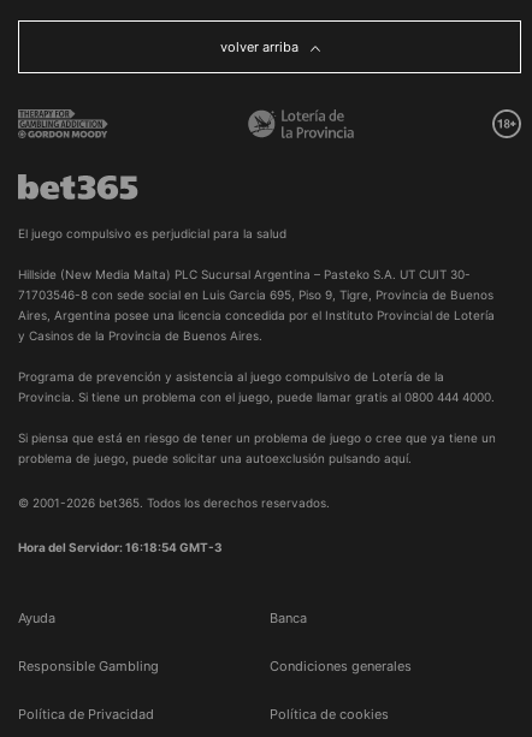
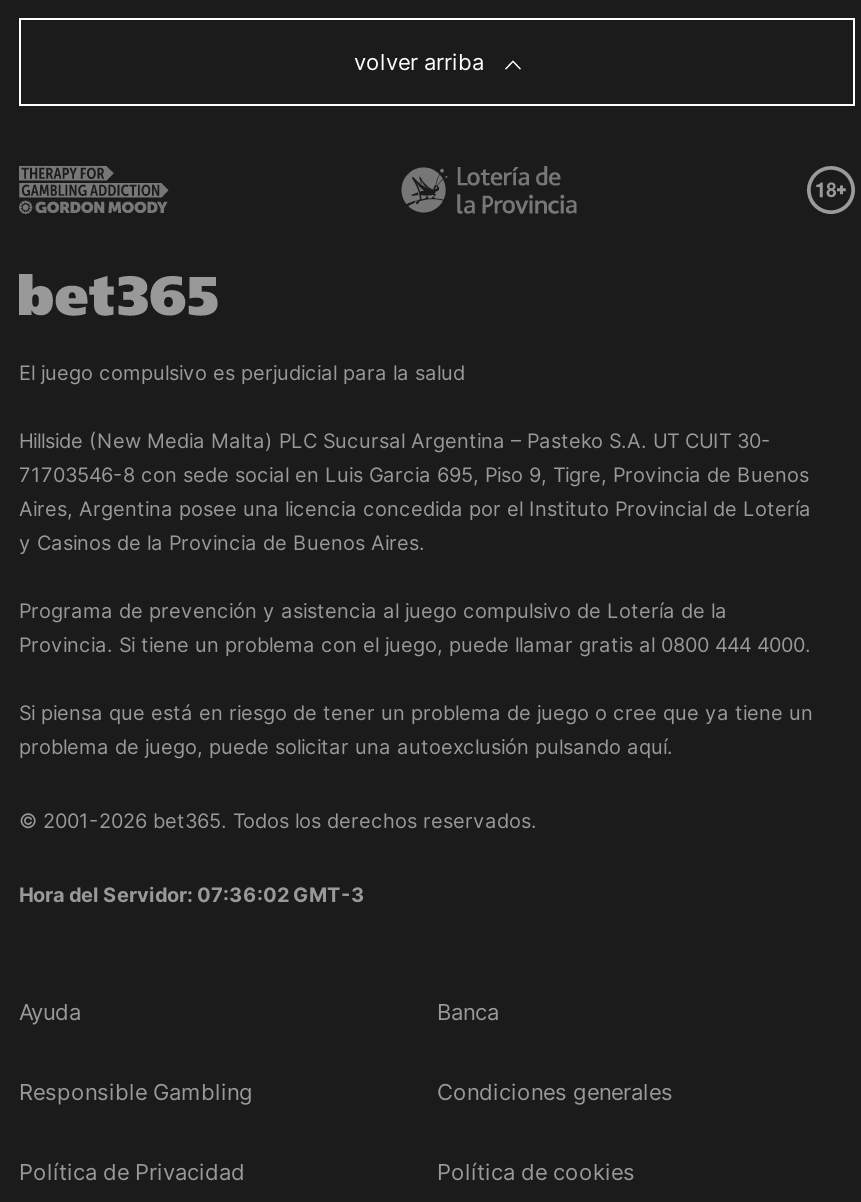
- Hora del Servidor: 16:18:54 GMT-3
+ Hora del Servidor: 07:36:02 GMT-3
